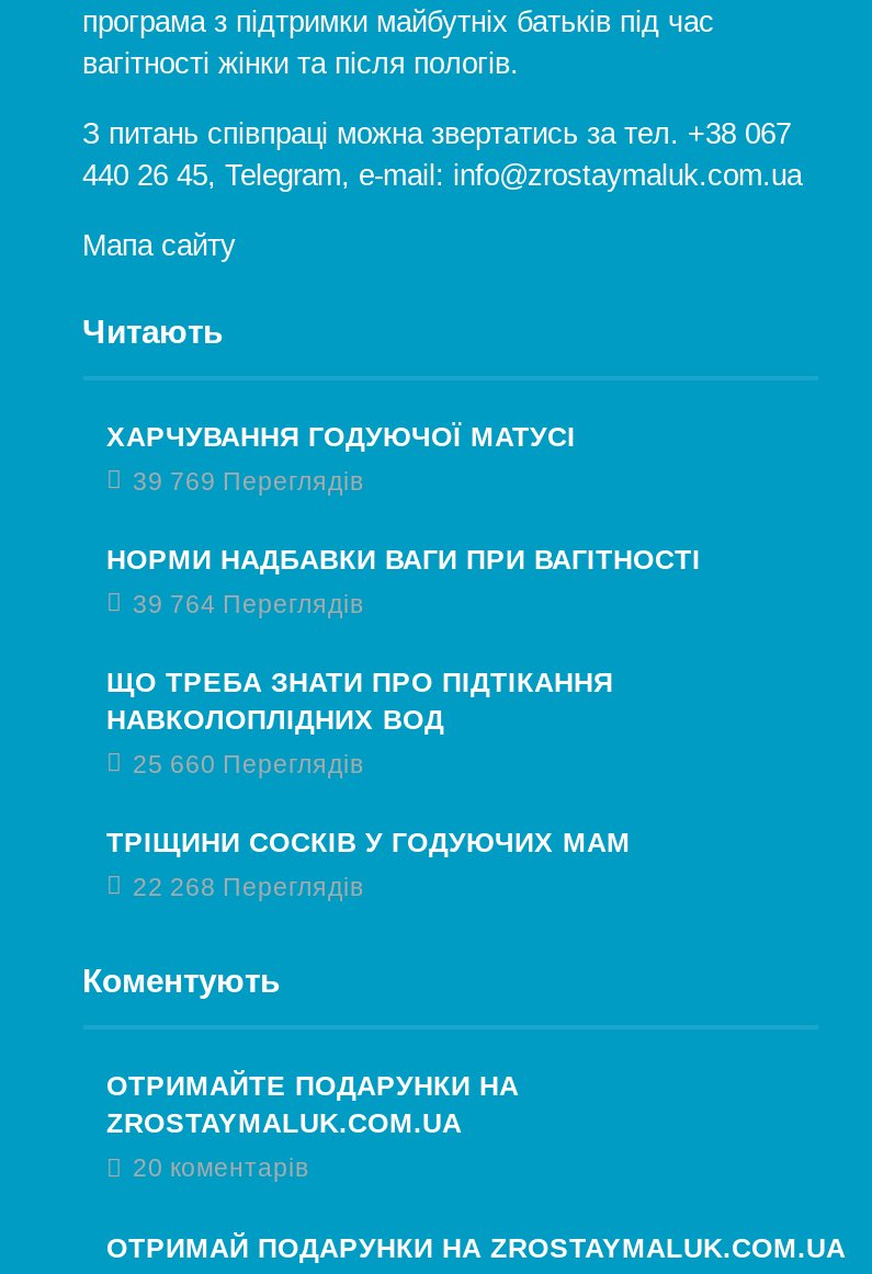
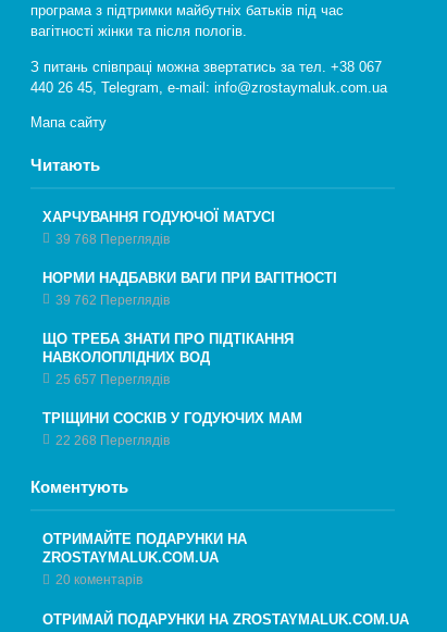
- 39 769 Переглядів
+ 39 768 Переглядів

- 39 764 Переглядів
+ 39 762 Переглядів

- 25 660 Переглядів
+ 25 657 Переглядів
